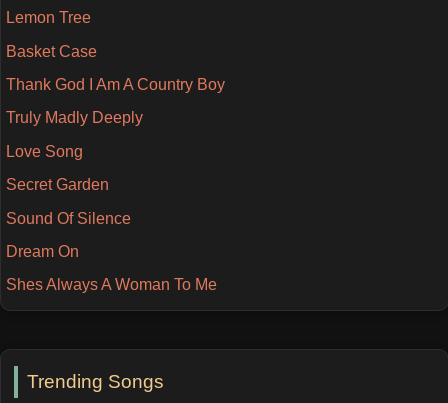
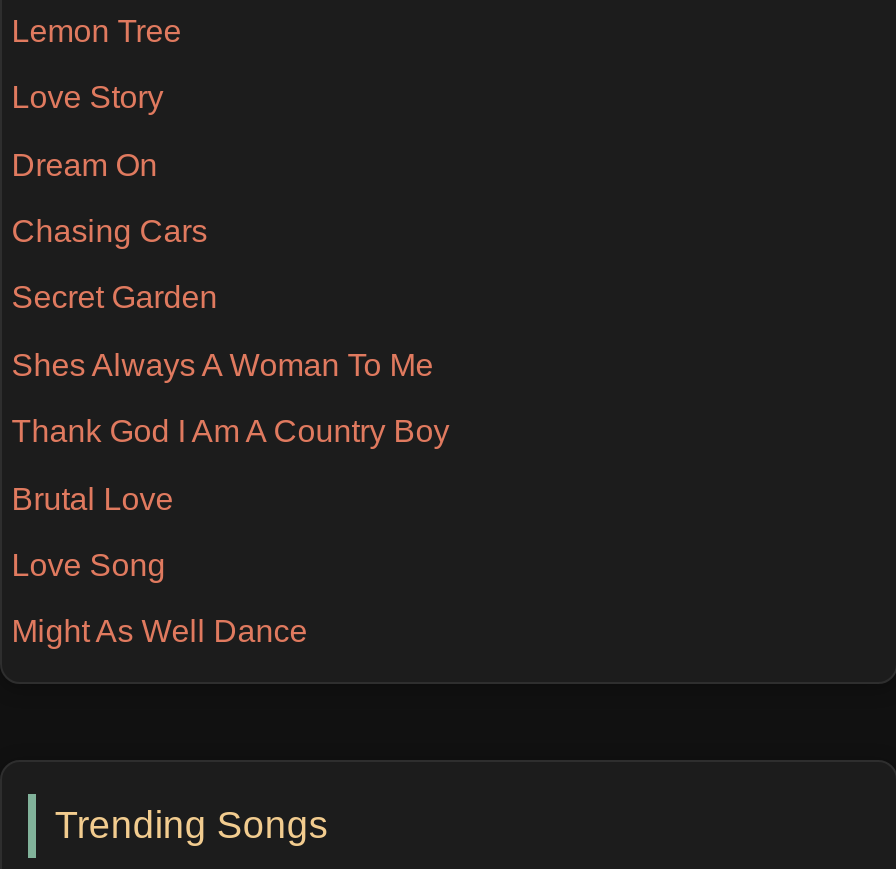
- Basket Case
+ Love Story
+ Chasing Cars

moved down: Thank God I Am A Country Boy

- Truly Madly Deeply
+ Brutal Love

moved down: Love Song

moved up: Secret Garden

- Sound Of Silence
+ Might As Well Dance

moved up: Dream On | Shes Always A Woman To Me
